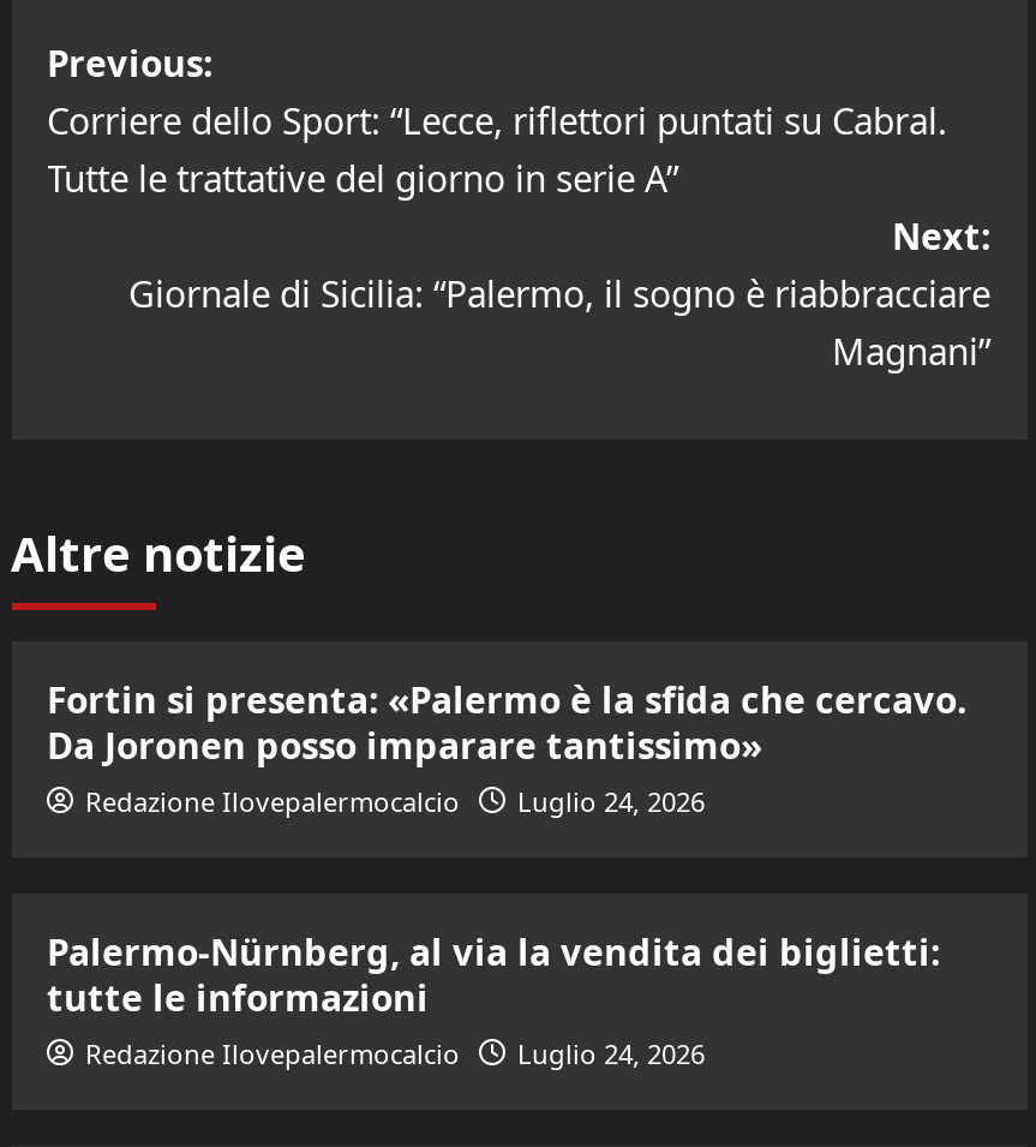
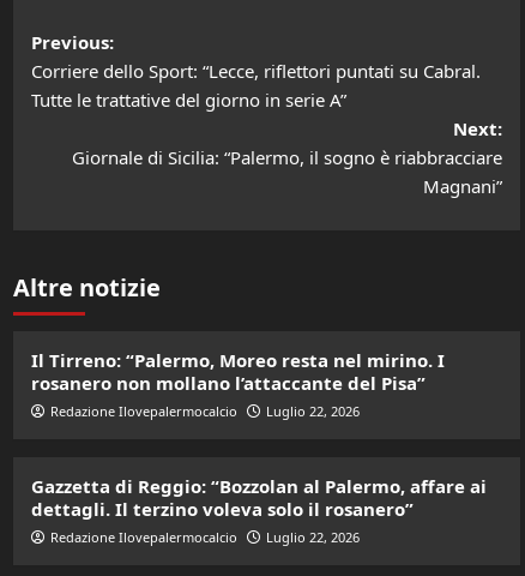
- Fortin si presenta: «Palermo è la sfida che cercavo.
- Da Joronen posso imparare tantissimo»
+ Il Tirreno: “Palermo, Moreo resta nel mirino. I
+ rosanero non mollano l’attaccante del Pisa”

- Redazione Ilovepalermocalcio Luglio 24, 2026
+ Redazione Ilovepalermocalcio Luglio 22, 2026

- Palermo-Nürnberg, al via la vendita dei biglietti:
- tutte le informazioni
+ Gazzetta di Reggio: “Bozzolan al Palermo, affare ai
+ dettagli. Il terzino voleva solo il rosanero”

- Redazione Ilovepalermocalcio Luglio 24, 2026
+ Redazione Ilovepalermocalcio Luglio 22, 2026
